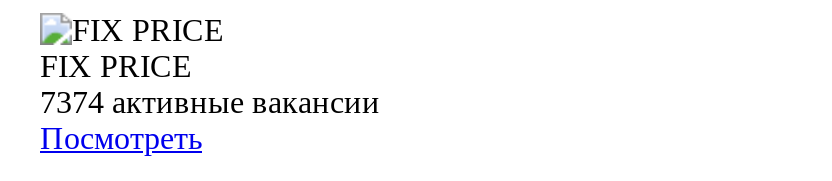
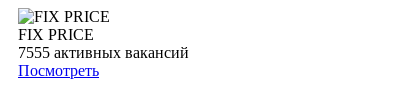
- 7374 активные вакансии
+ 7555 активных вакансий
